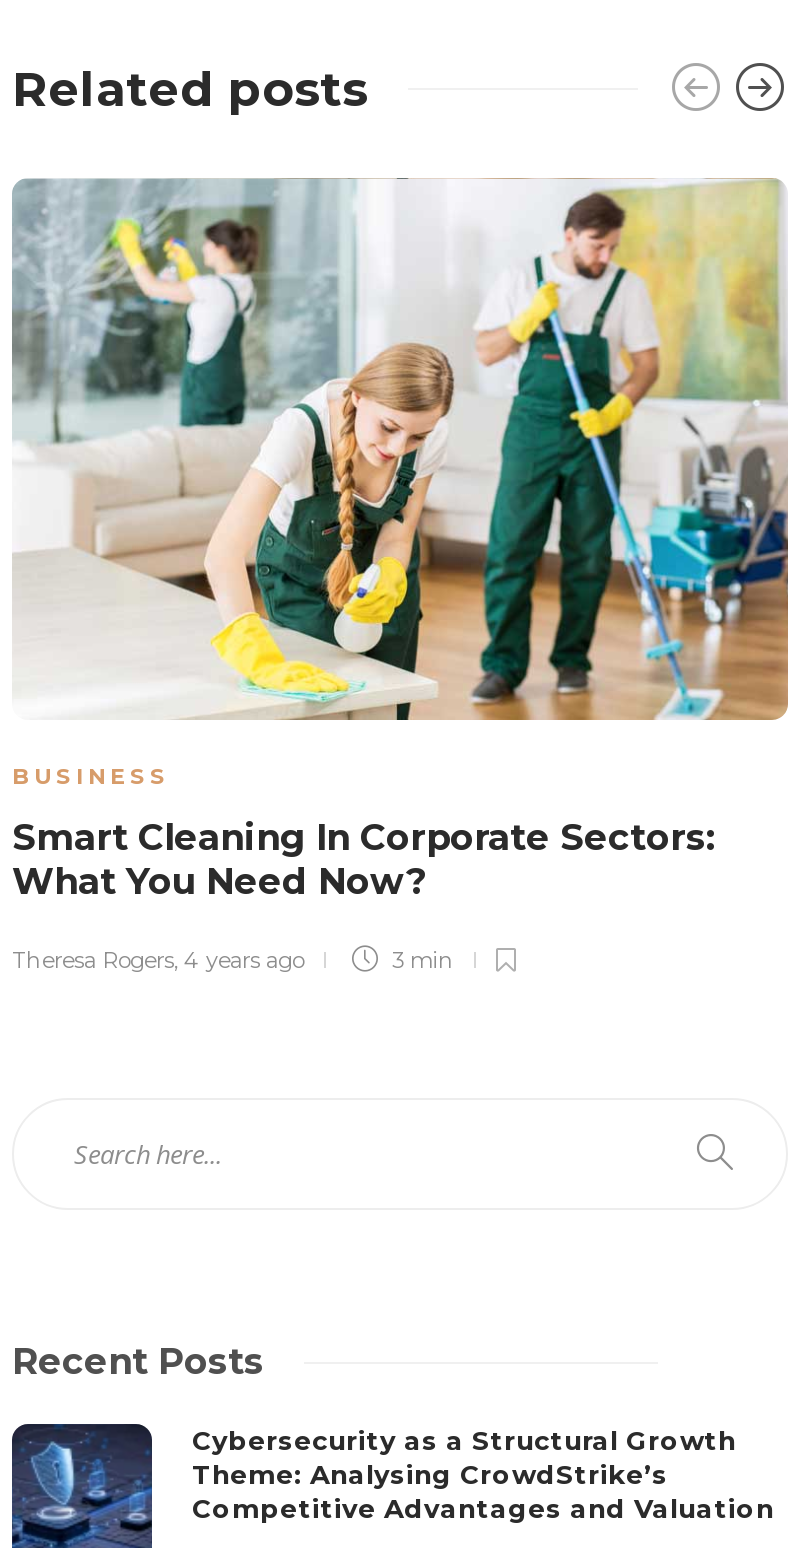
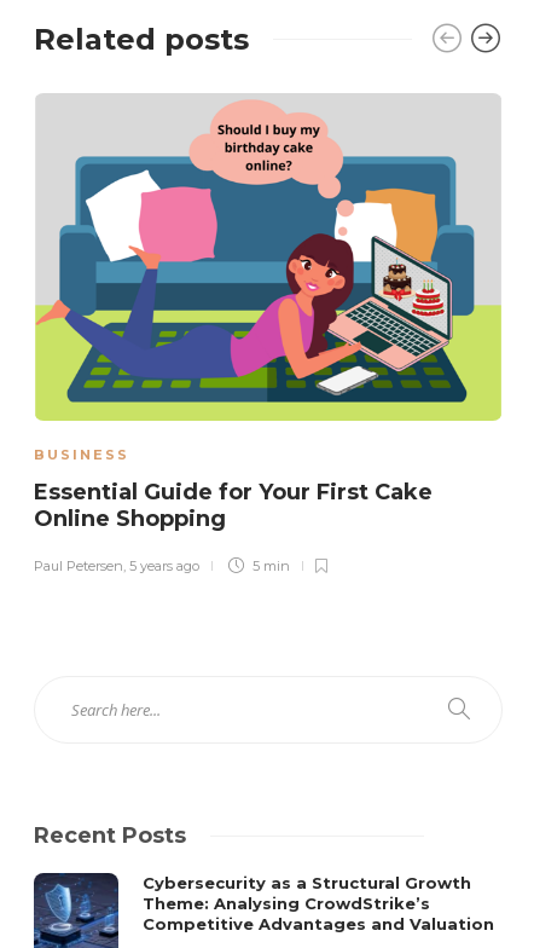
- [image]
+ [image]

- Smart Cleaning In Corporate Sectors:
- What You Need Now?
+ Essential Guide for Your First Cake
+ Online Shopping

- Theresa Rogers, 4 years ago
- 3 min
+ Paul Petersen, 5 years ago
+ 5 min
